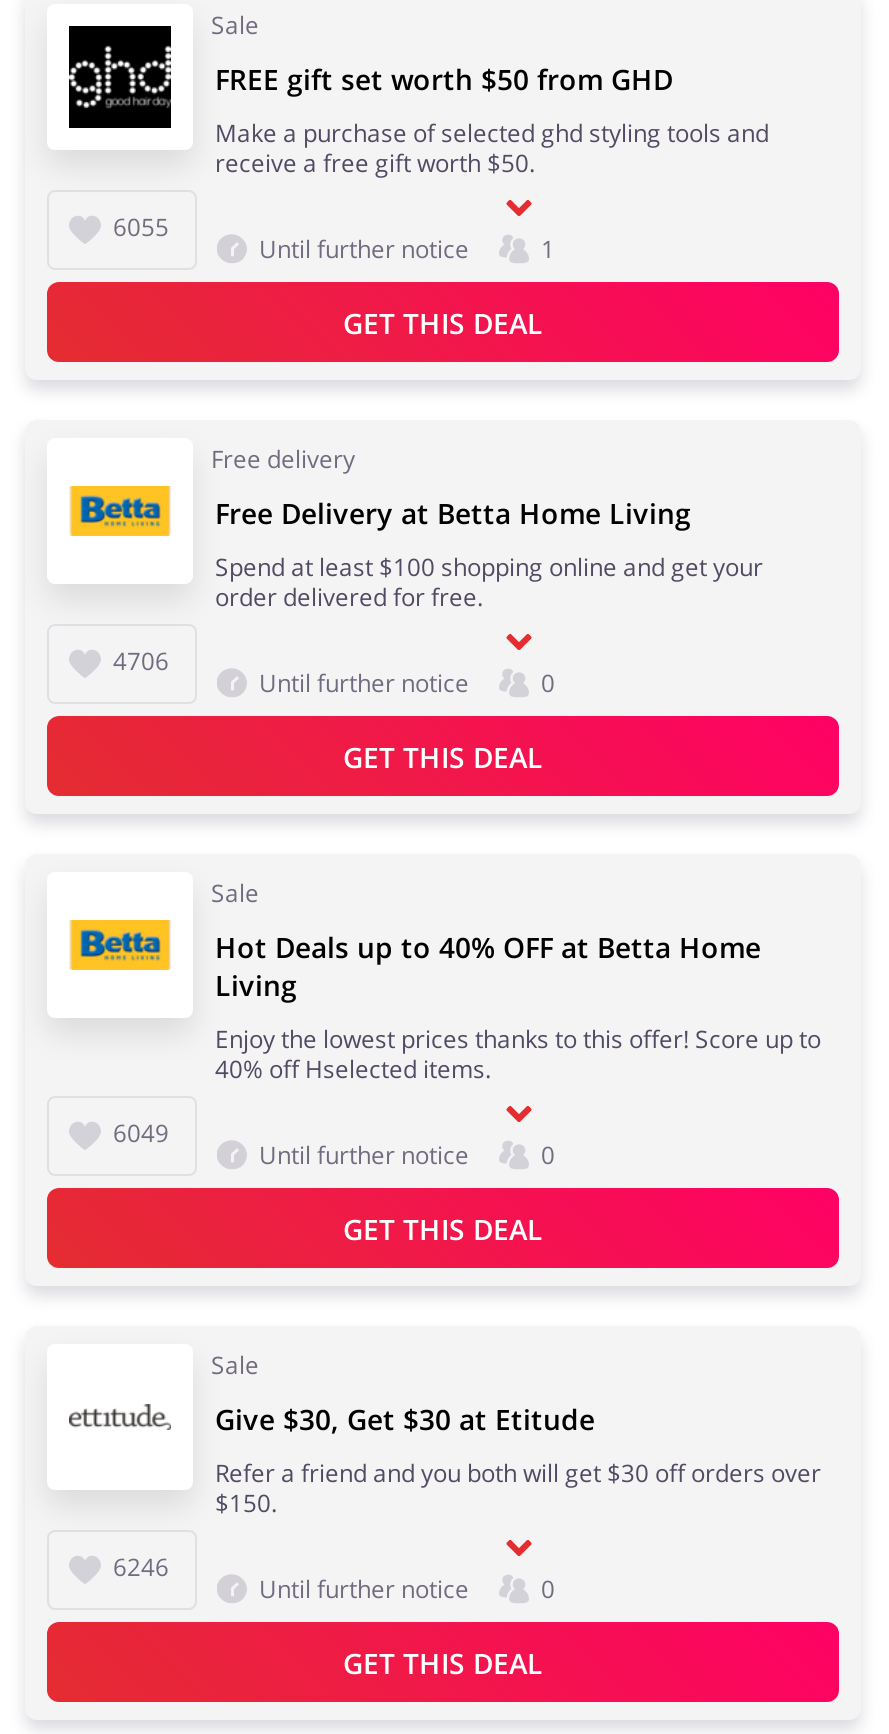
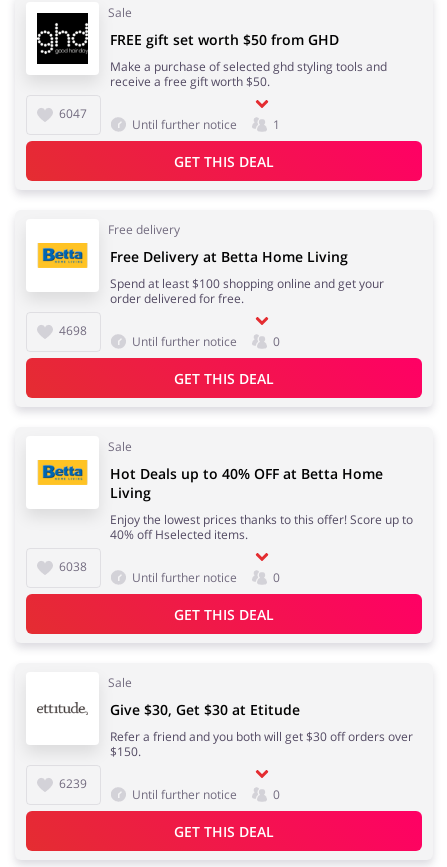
- 6055
+ 6047

- 4706
+ 4698

- 6049
+ 6038

- 6246
+ 6239
